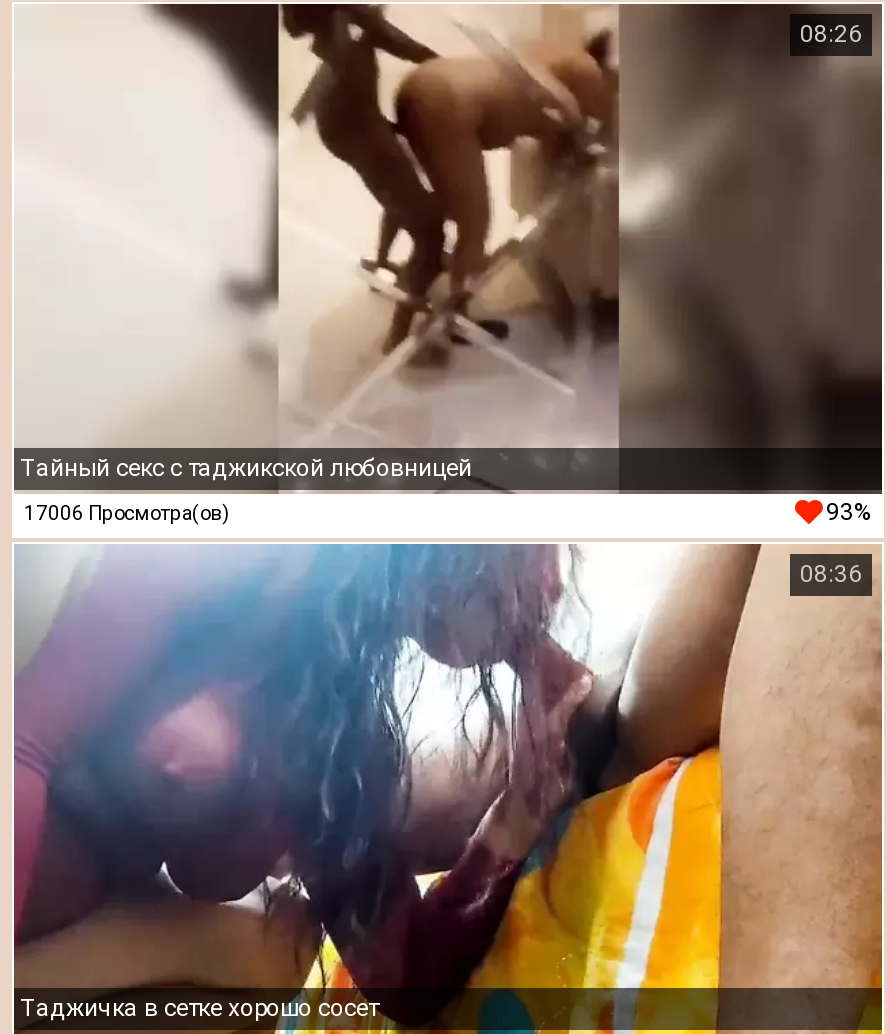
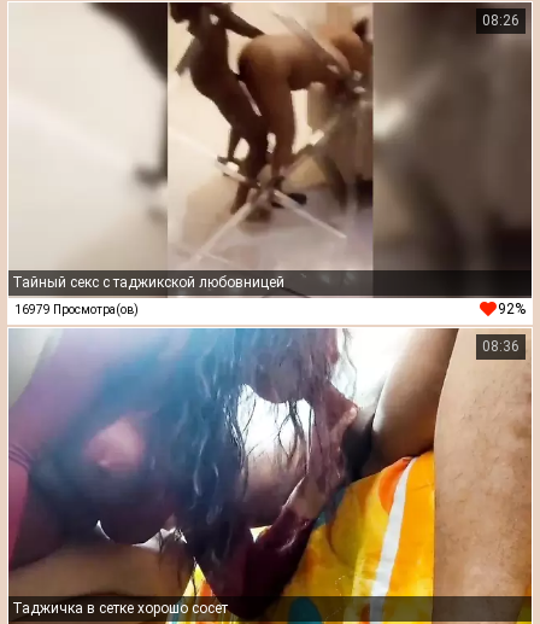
- 17006 Просмотра(ов)
+ 16979 Просмотра(ов)

- 93%
+ 92%
